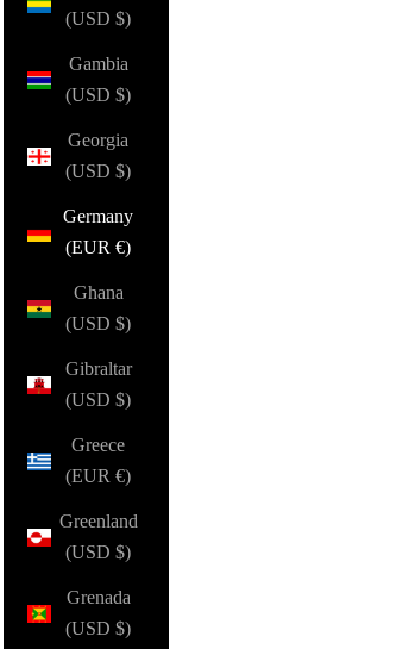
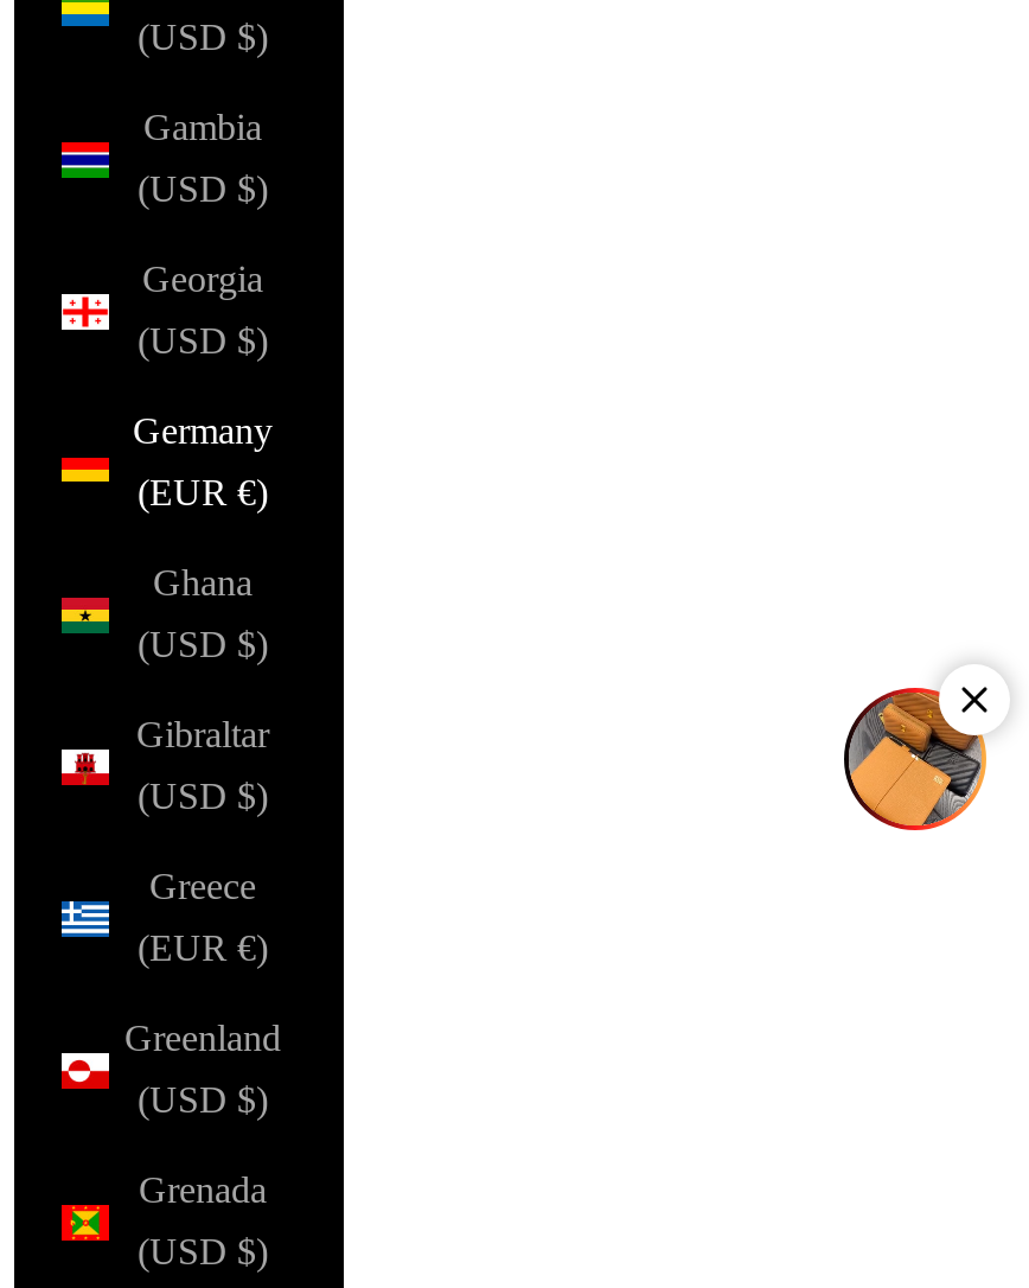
+ [image]
